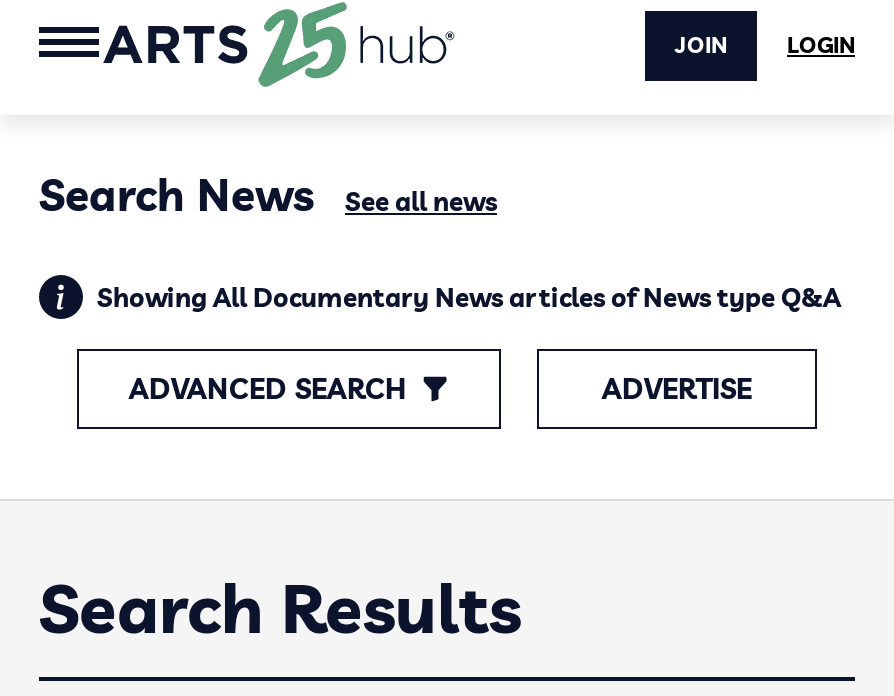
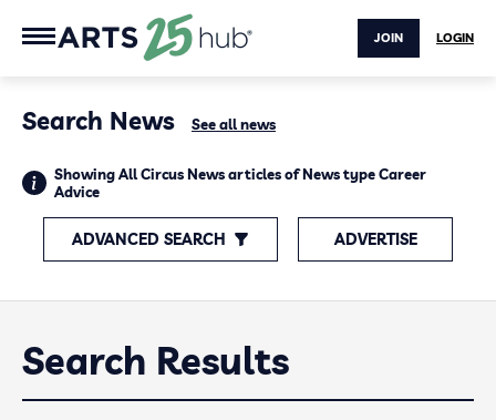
- Showing All Documentary News articles of News type Q&A
+ Showing All Circus News articles of News type Career
+ Advice
